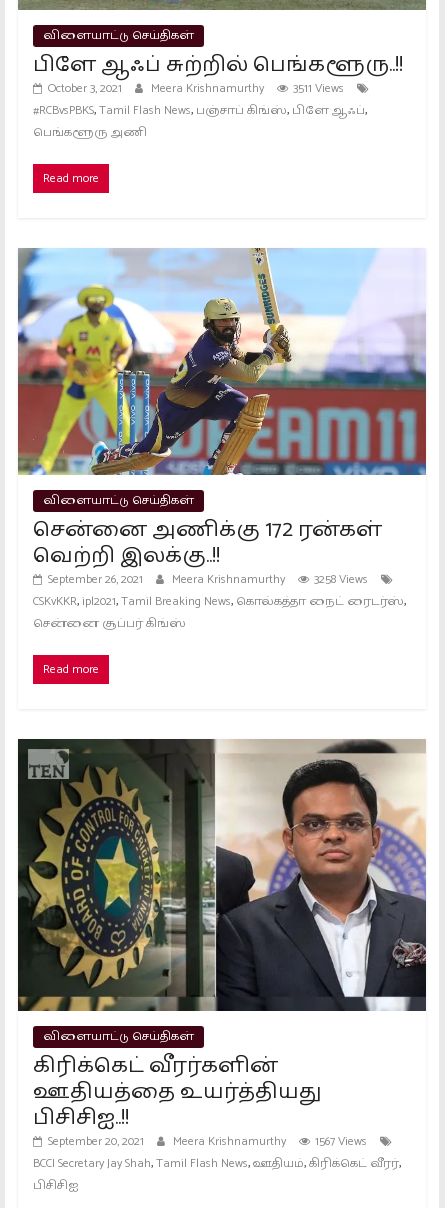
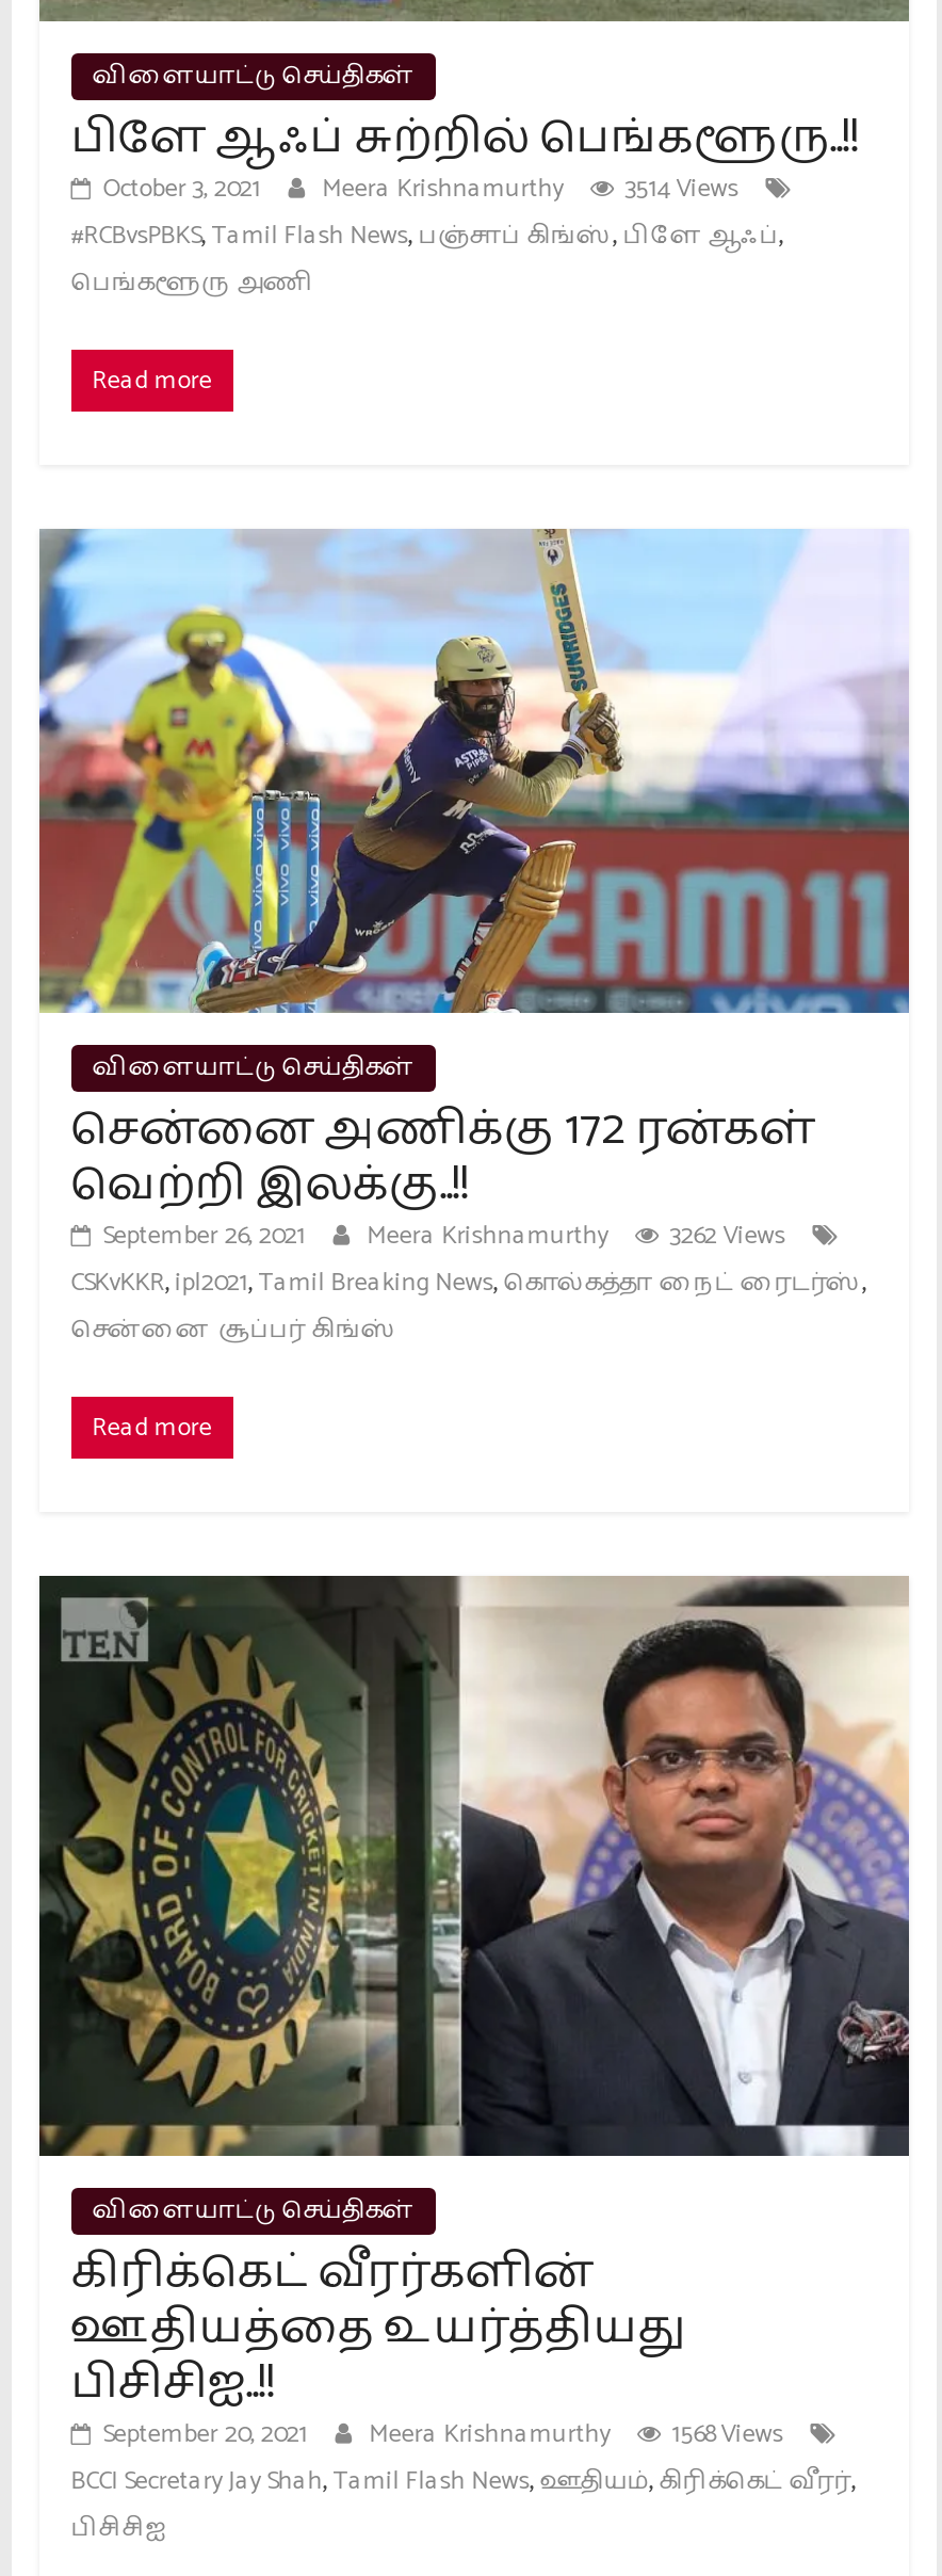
- October 3, 2021 Meera Krishnamurthy 3511 Views
+ October 3, 2021 Meera Krishnamurthy 3514 Views

- September 26, 2021 Meera Krishnamurthy 3258 Views
+ September 26, 2021 Meera Krishnamurthy 3262 Views

- September 20, 2021 Meera Krishnamurthy 1567 Views
+ September 20, 2021 Meera Krishnamurthy 1568 Views
